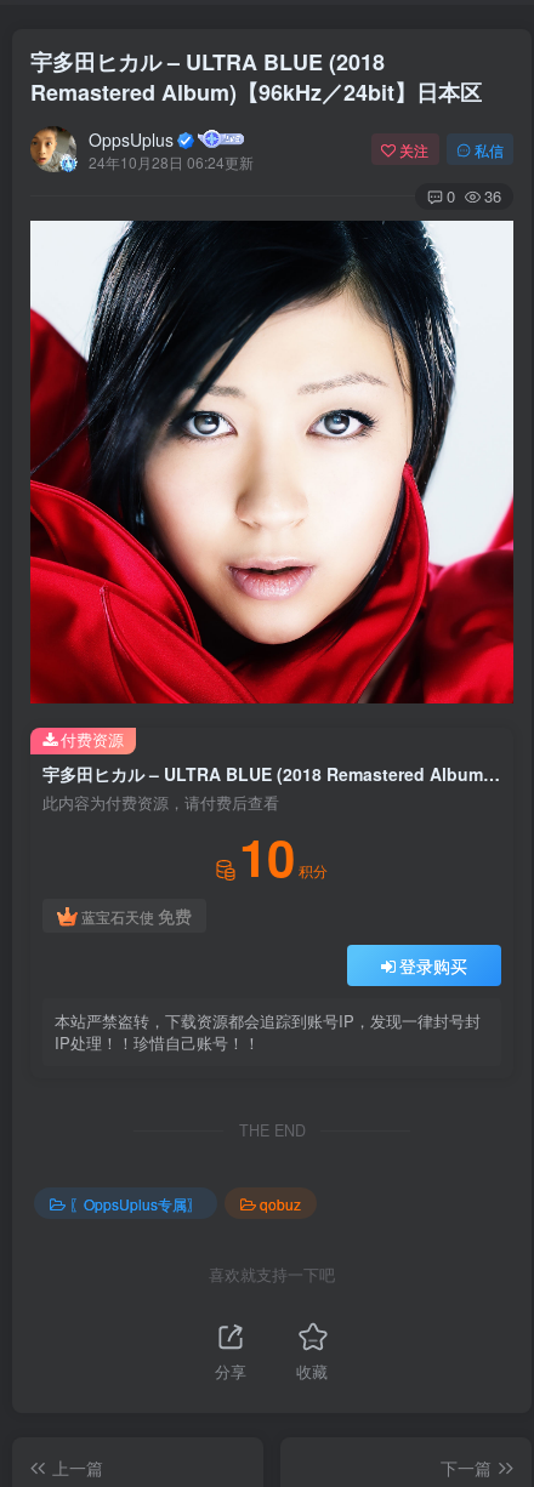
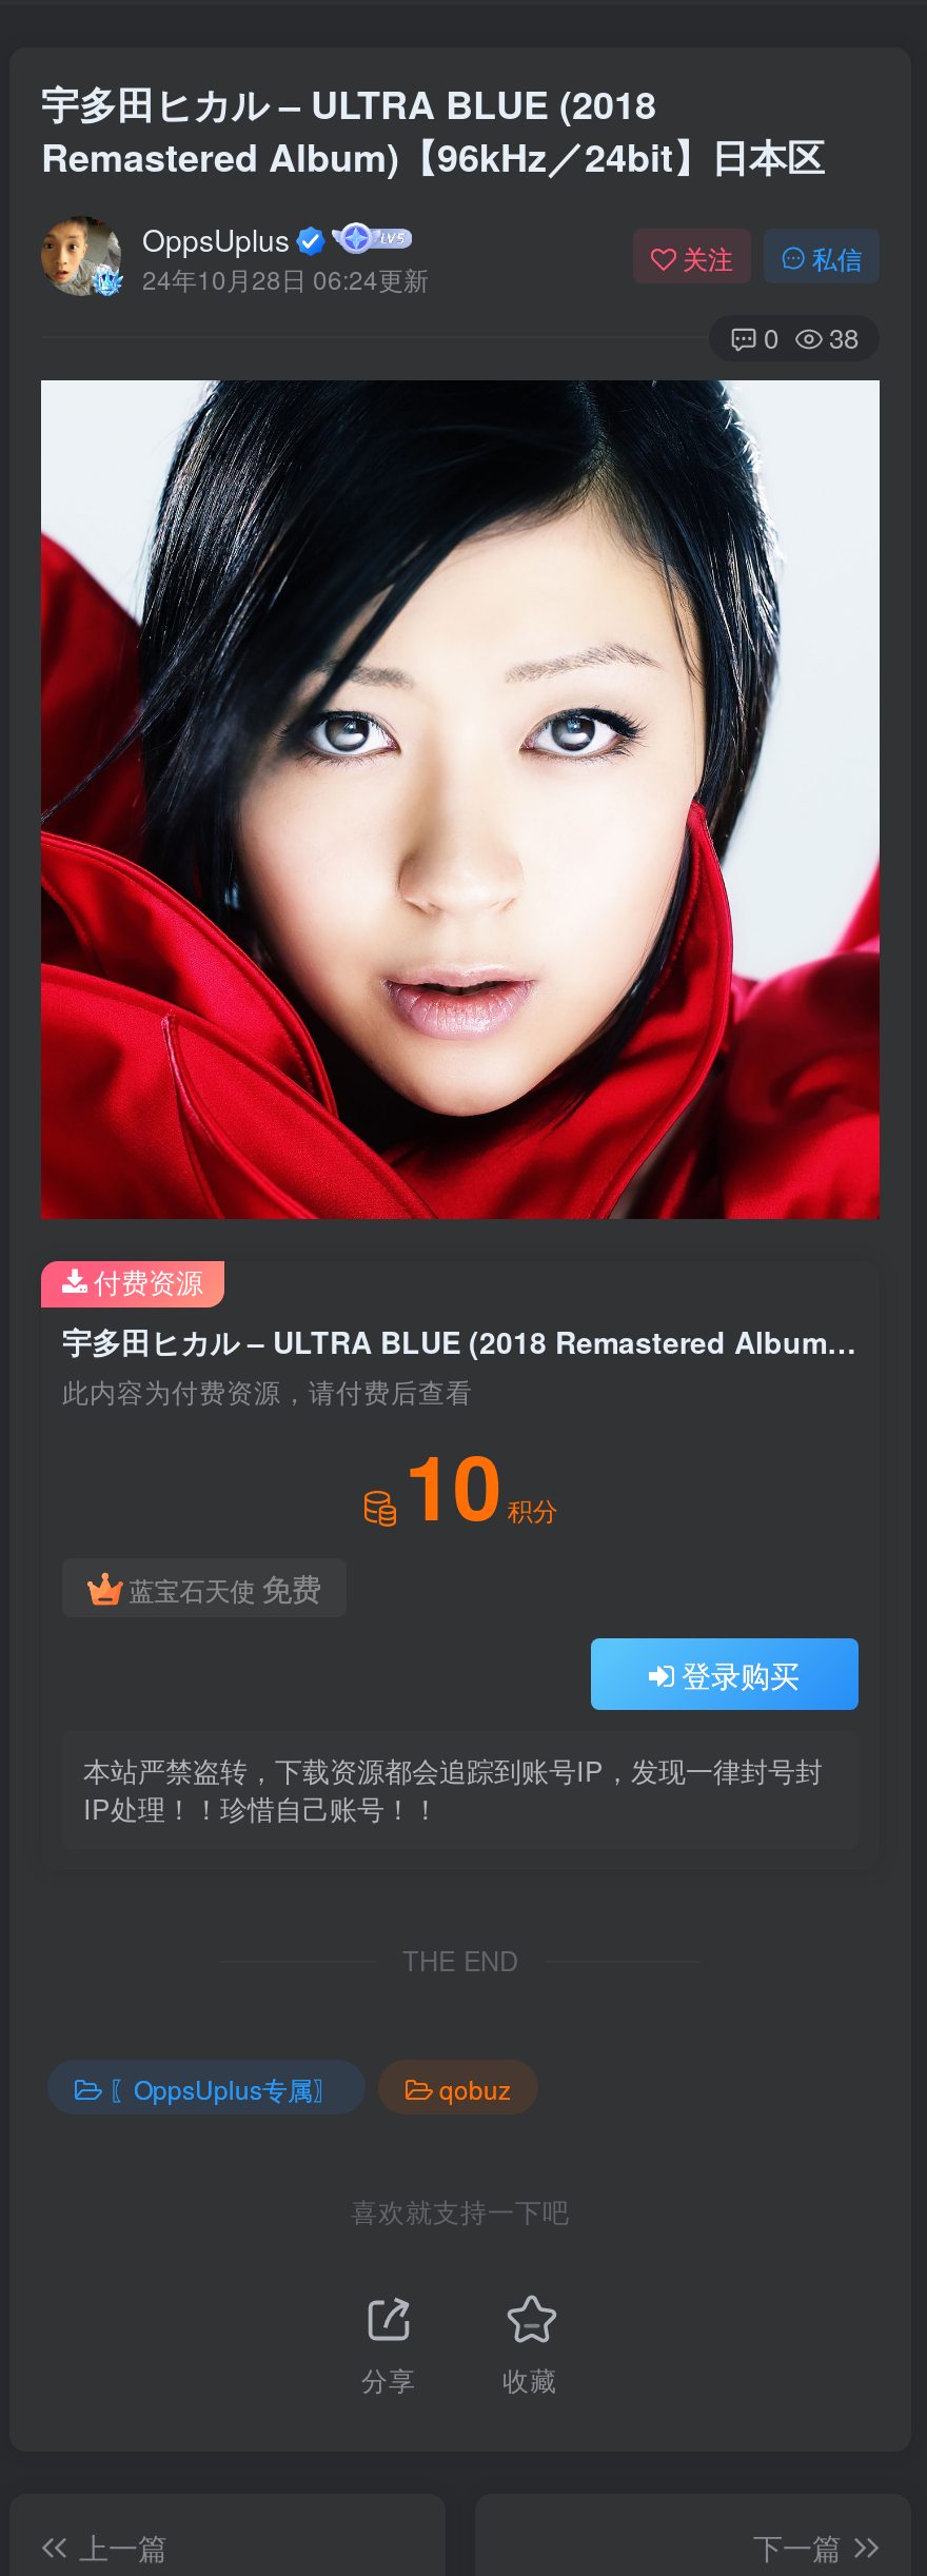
- 0 36
+ 0 38
